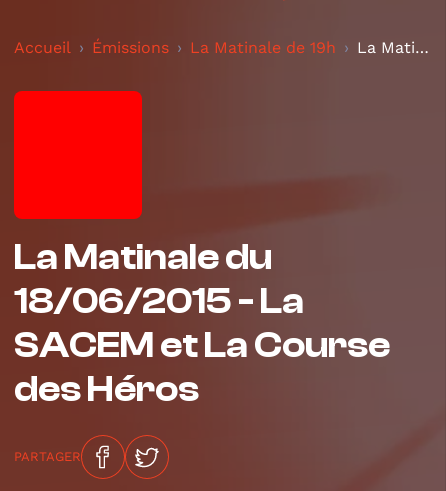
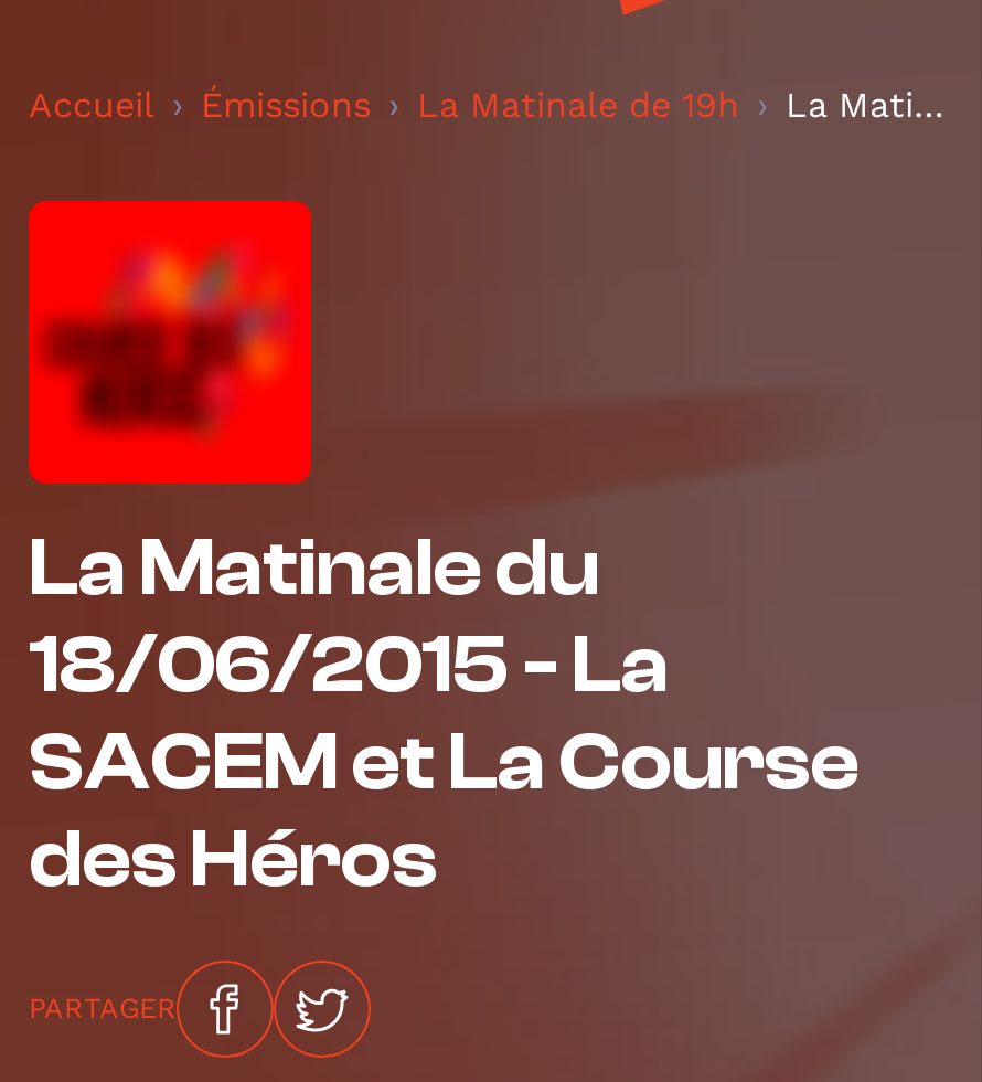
+ [image]
